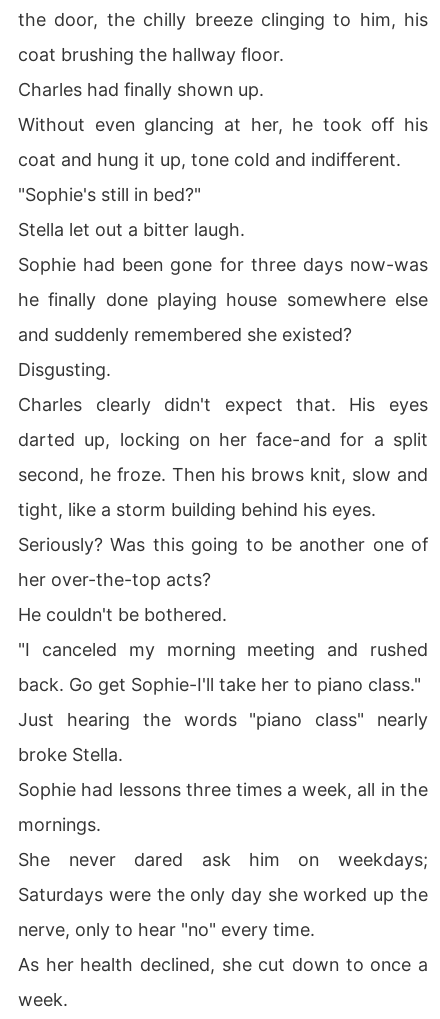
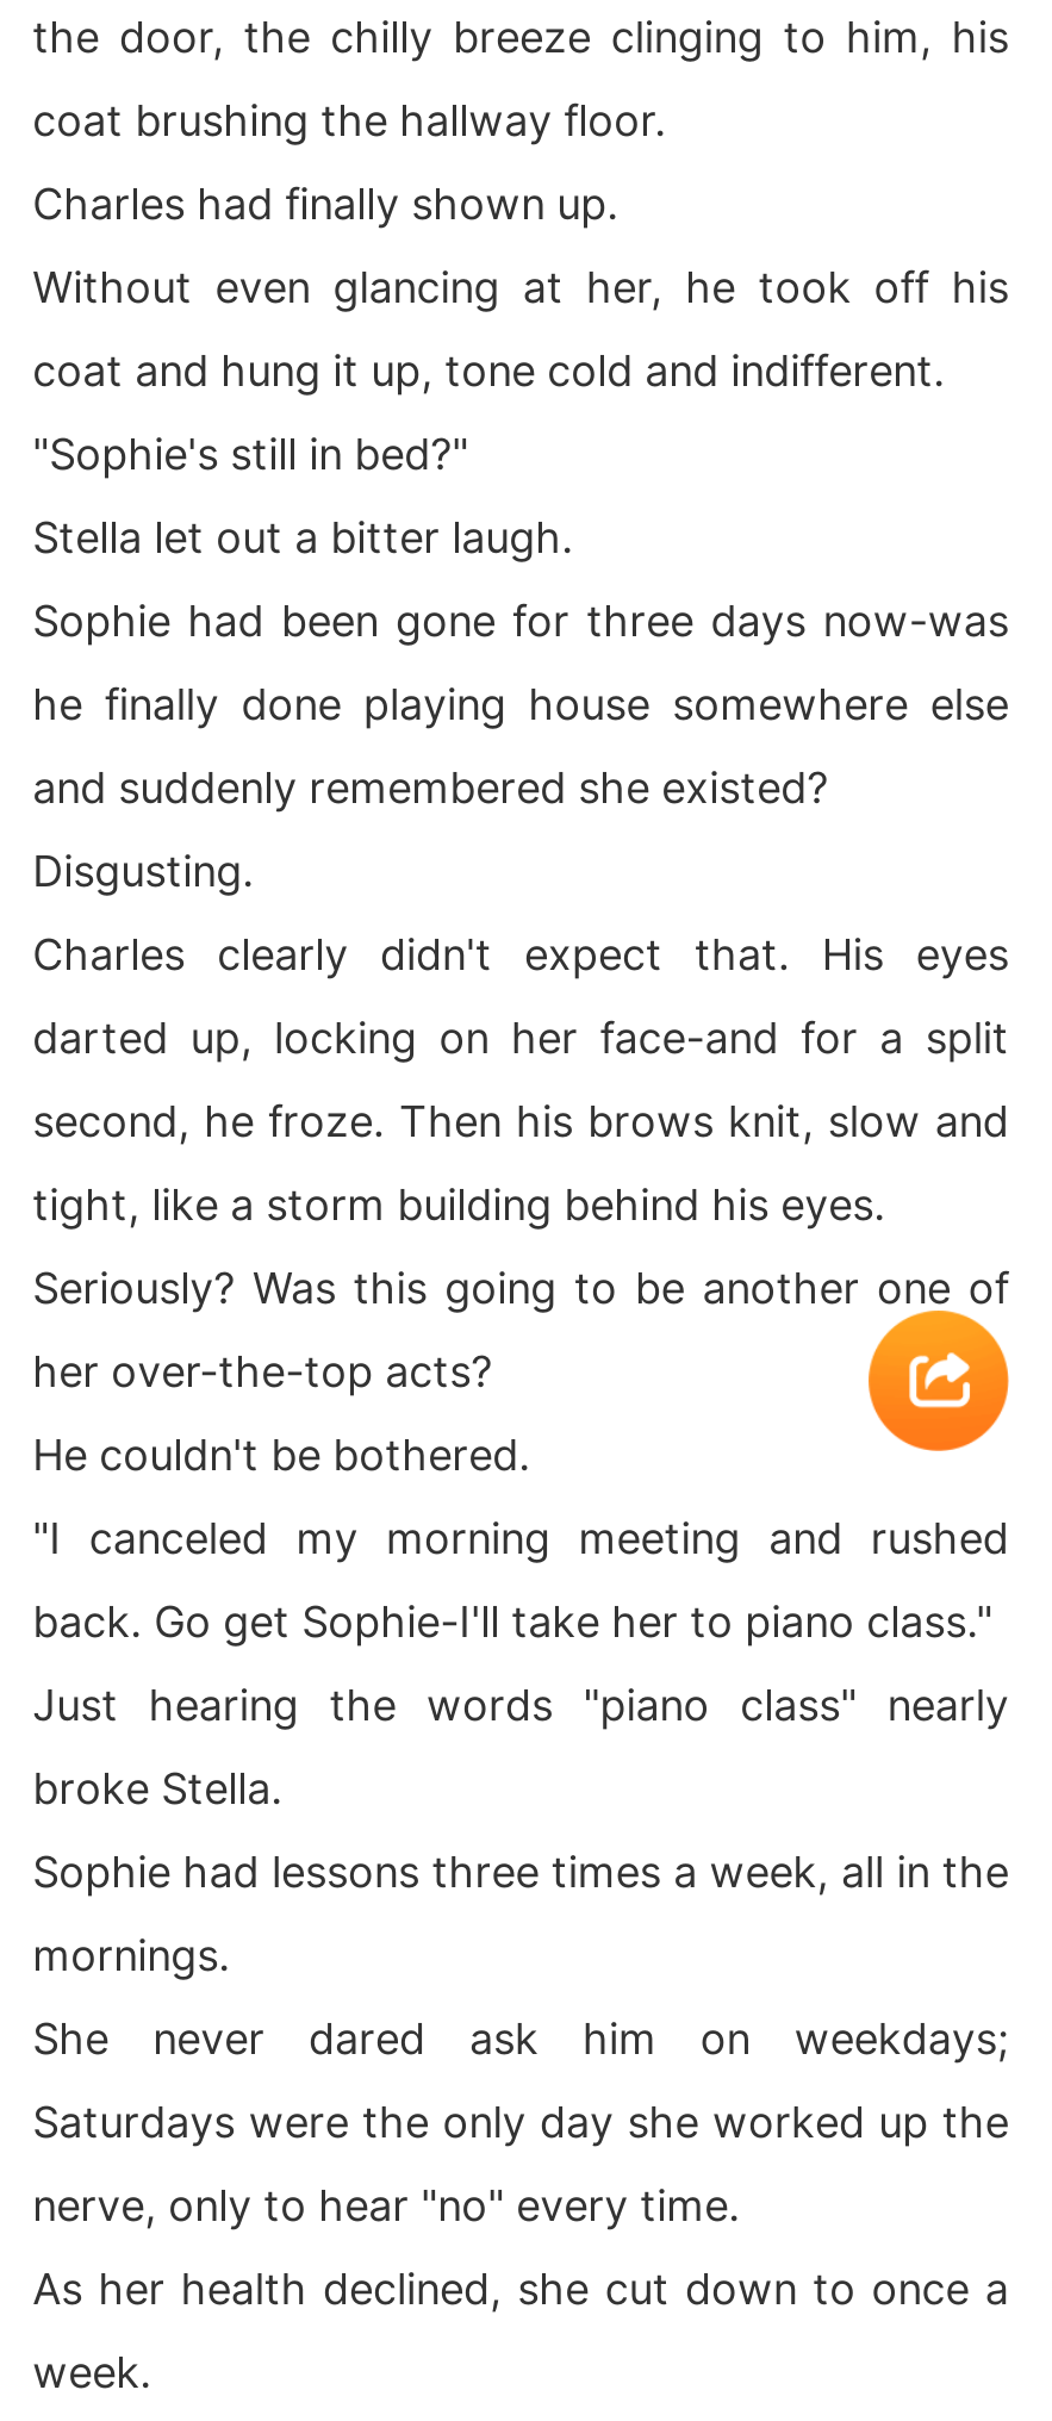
+ [image]
